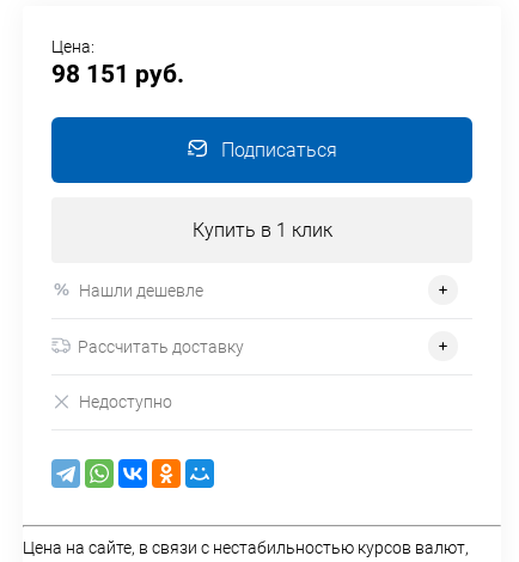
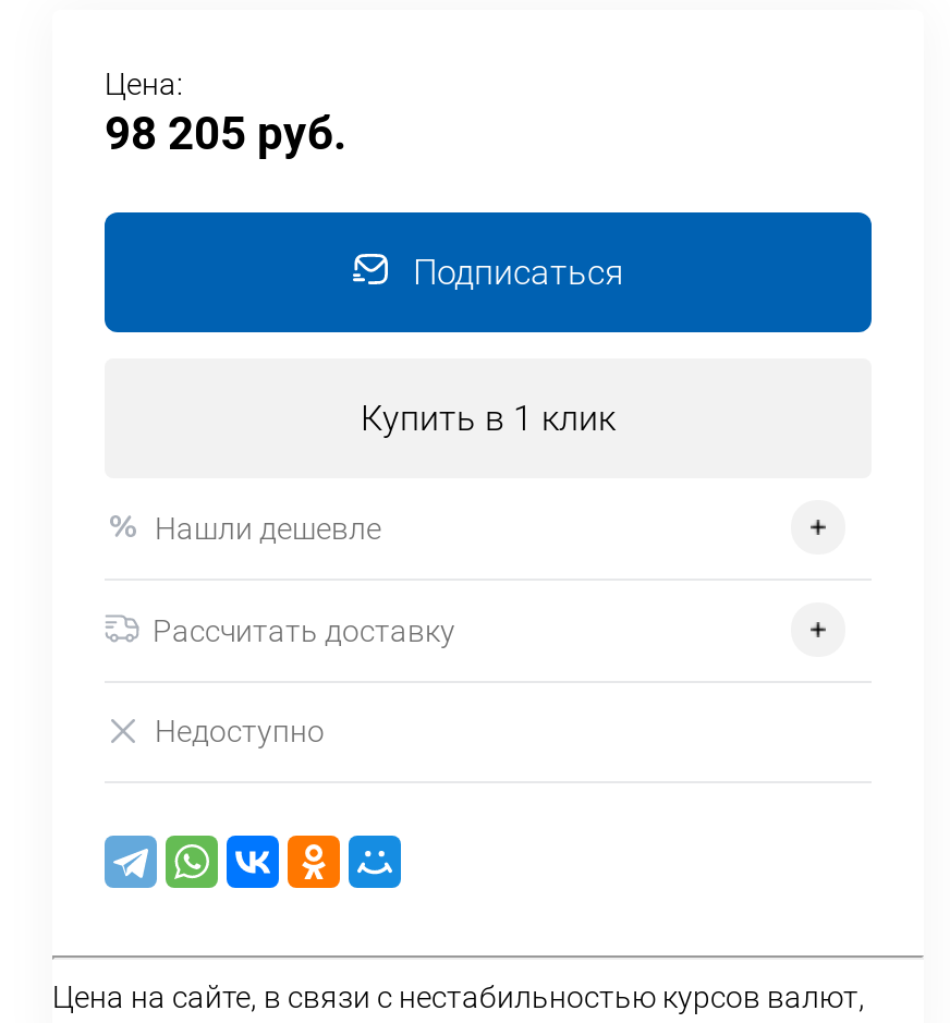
- 98 151 руб.
+ 98 205 руб.
